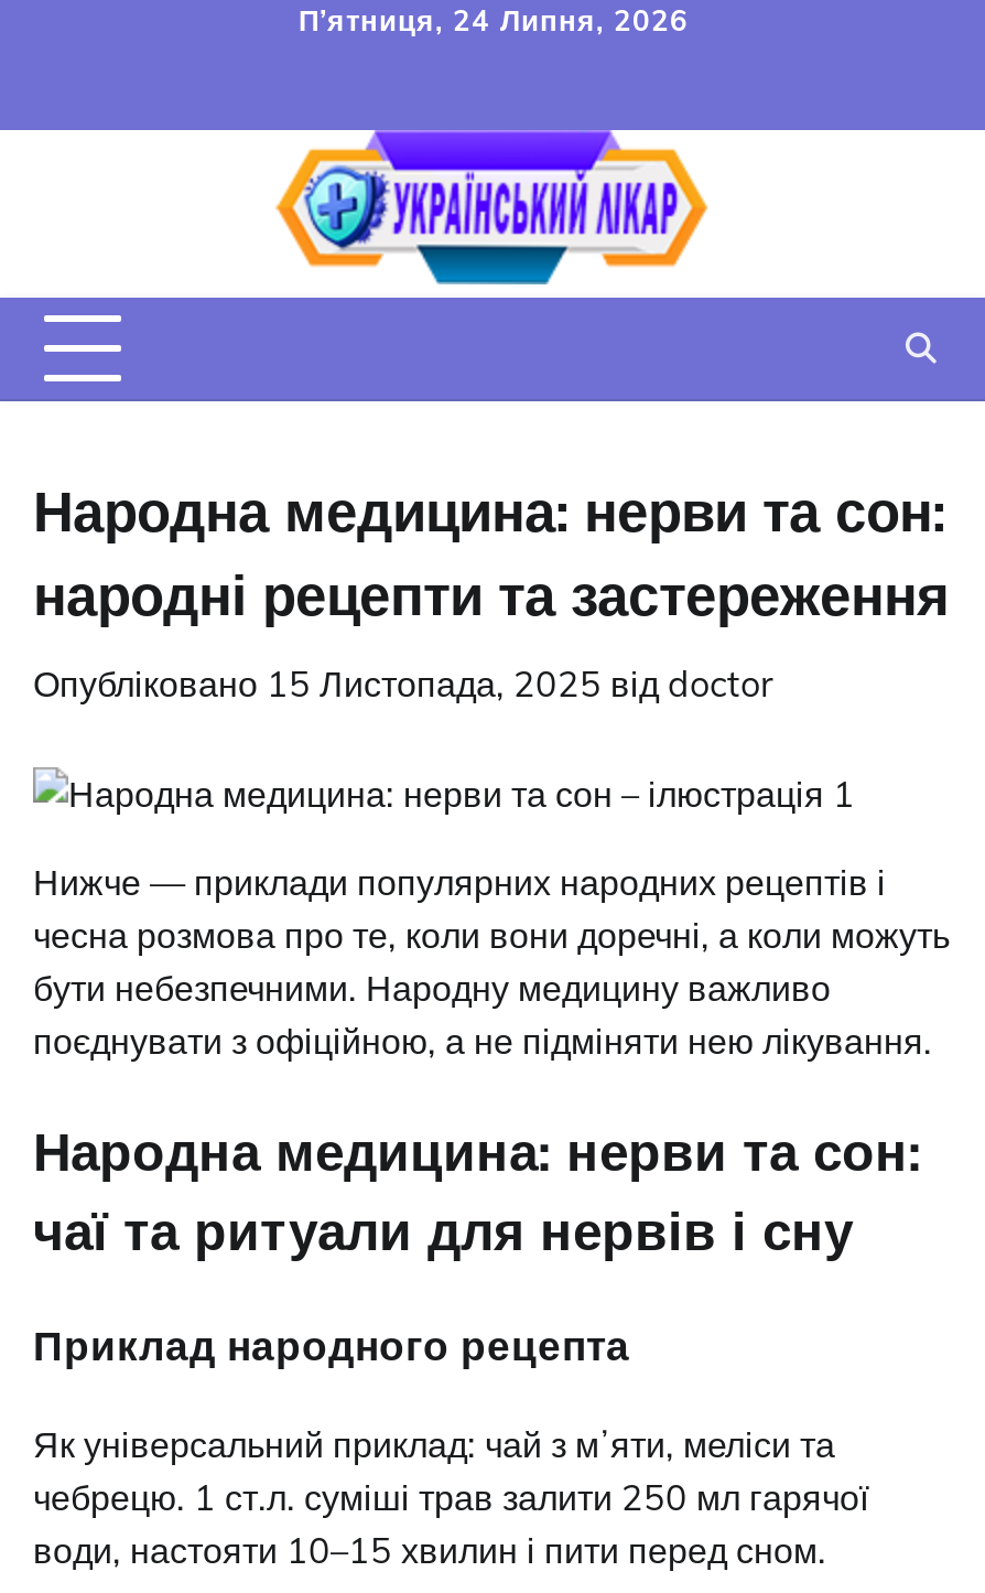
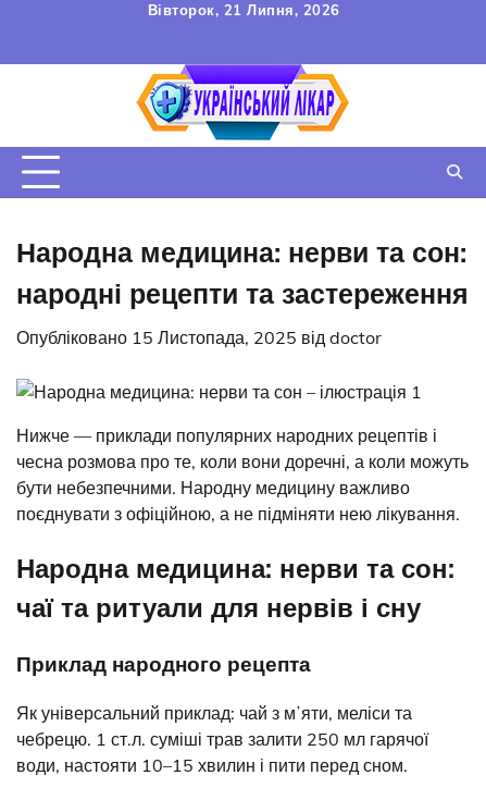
- П’ятниця, 24 Липня, 2026
+ Вівторок, 21 Липня, 2026
